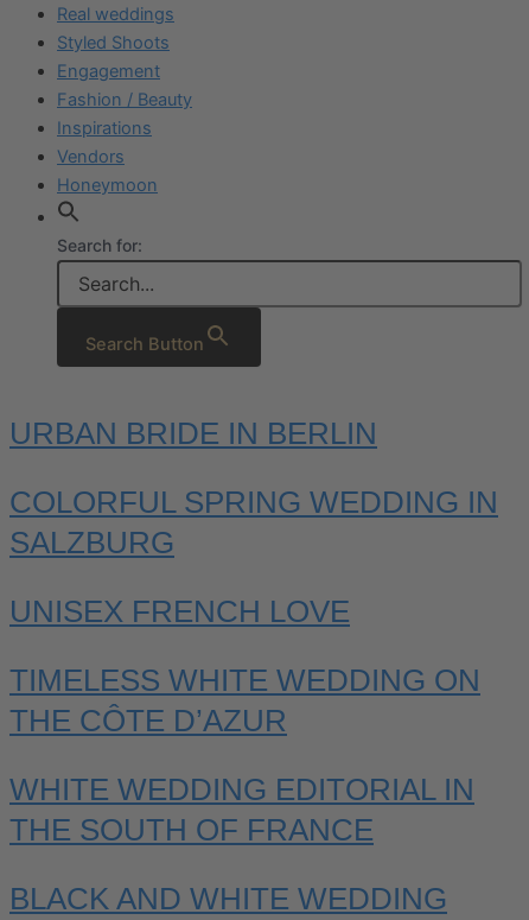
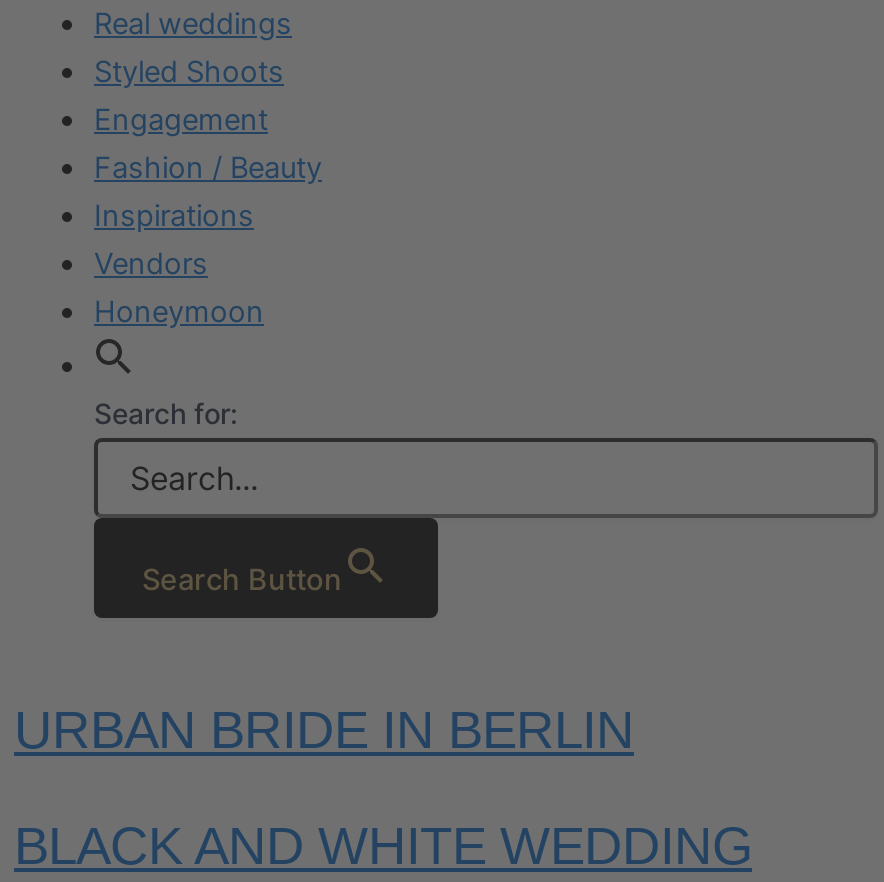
- COLORFUL SPRING WEDDING IN
- SALZBURG
- UNISEX FRENCH LOVE
- TIMELESS WHITE WEDDING ON
- THE CÔTE D’AZUR
- WHITE WEDDING EDITORIAL IN
- THE SOUTH OF FRANCE
